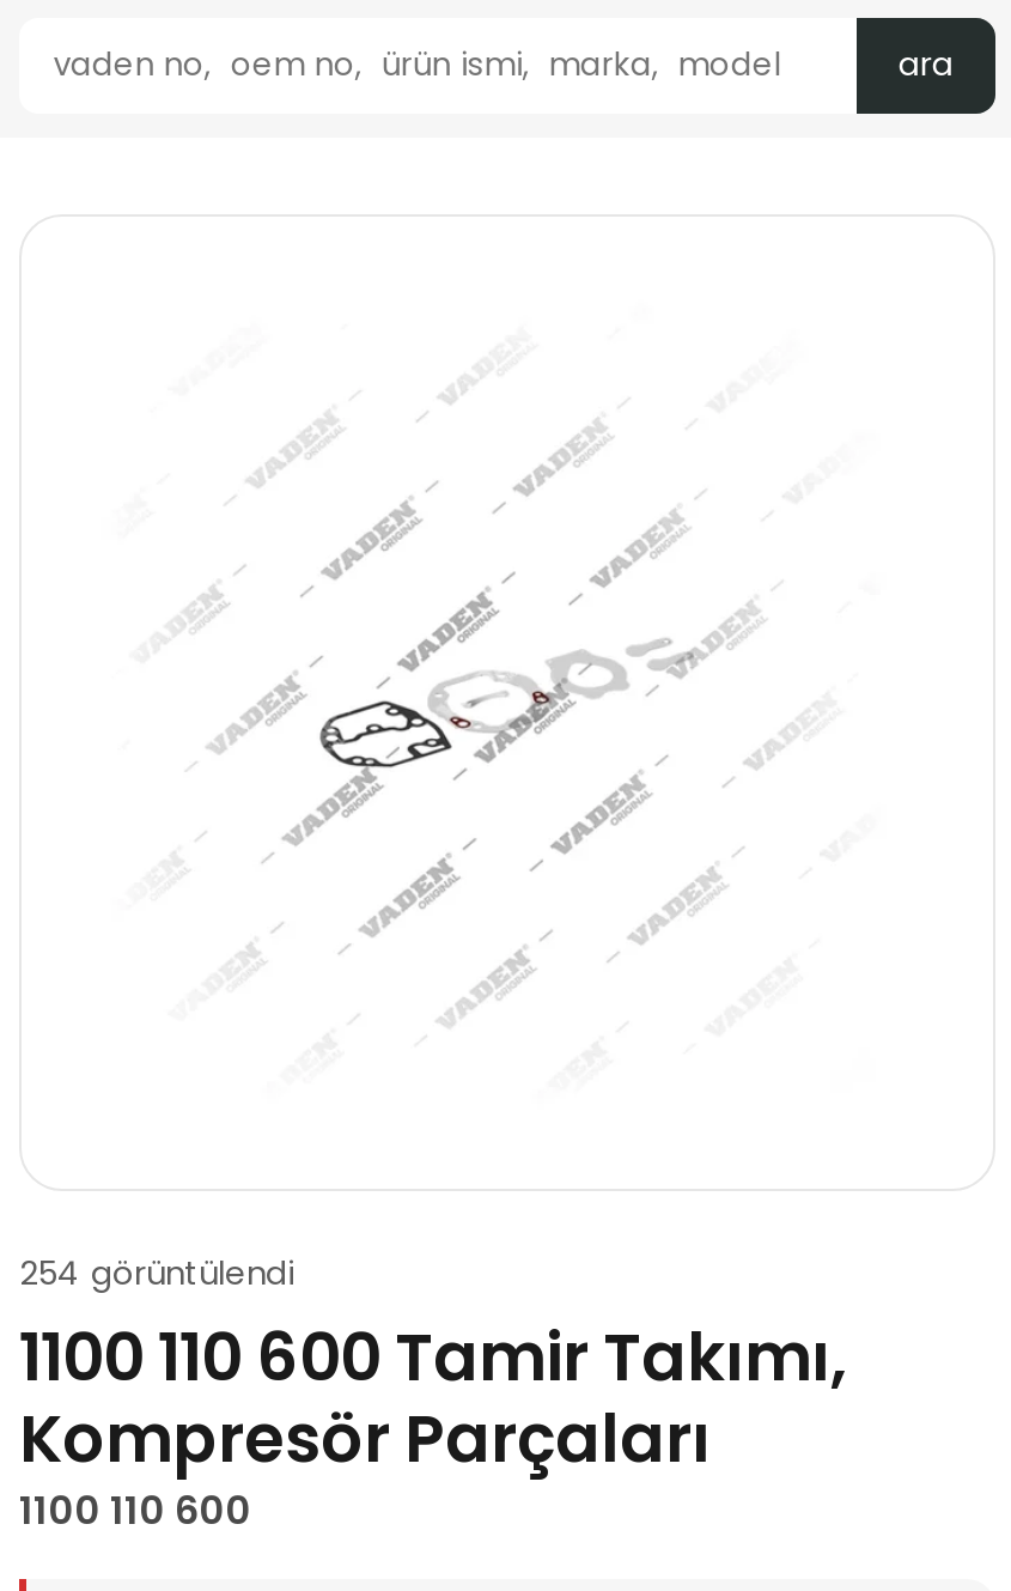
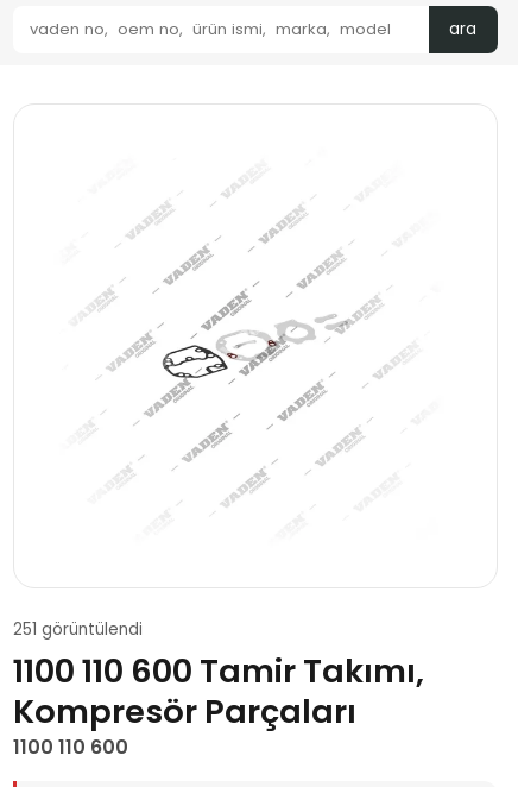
- 254 görüntülendi
+ 251 görüntülendi
